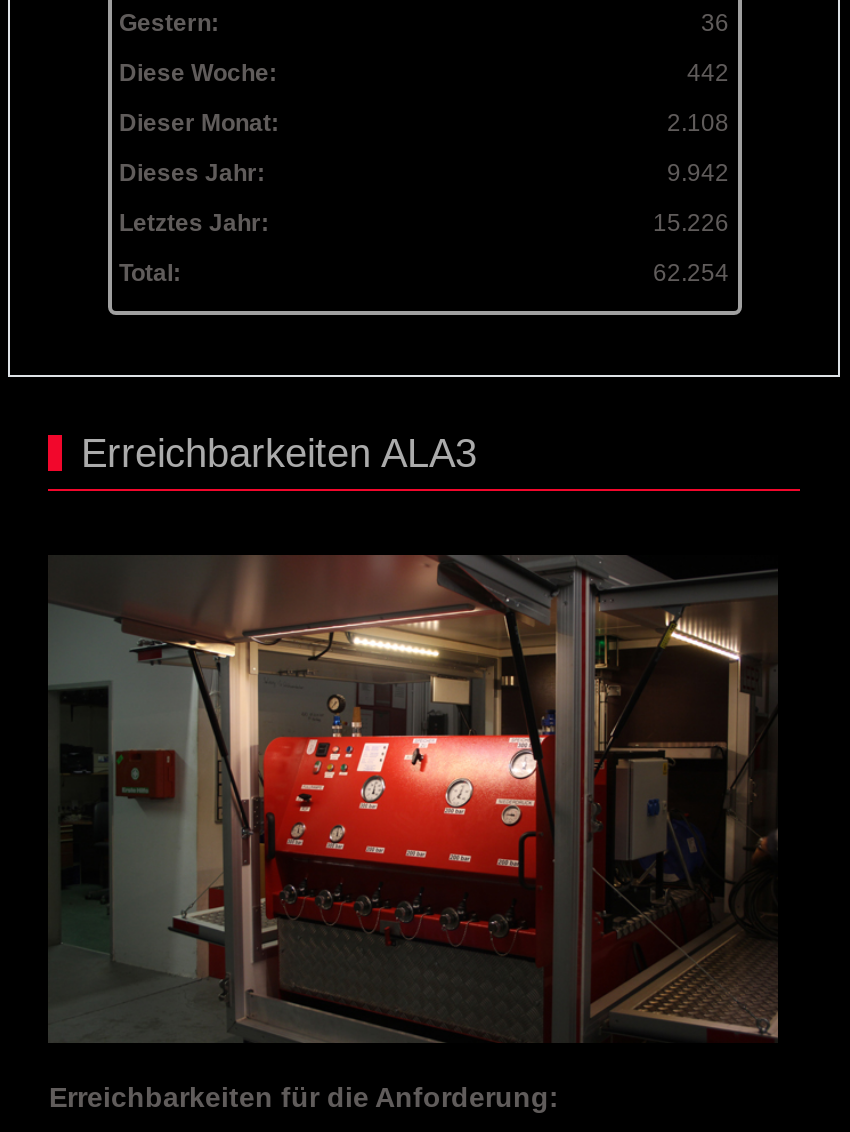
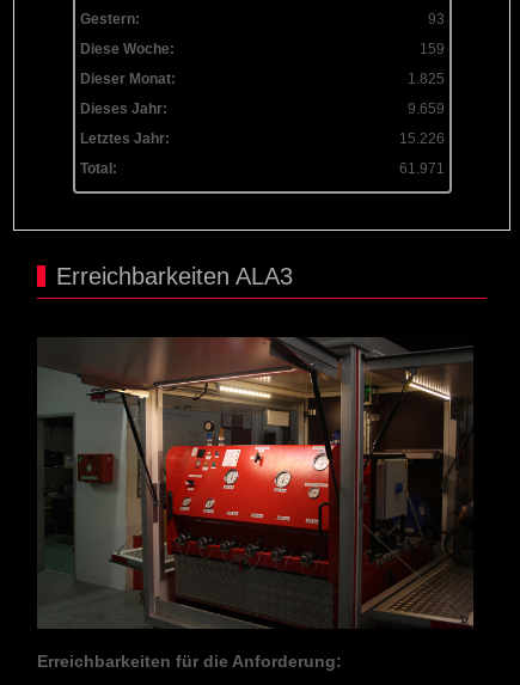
- 36
+ 93

- 442
+ 159

- 2.108
+ 1.825

- 9.942
+ 9.659

- 62.254
+ 61.971
